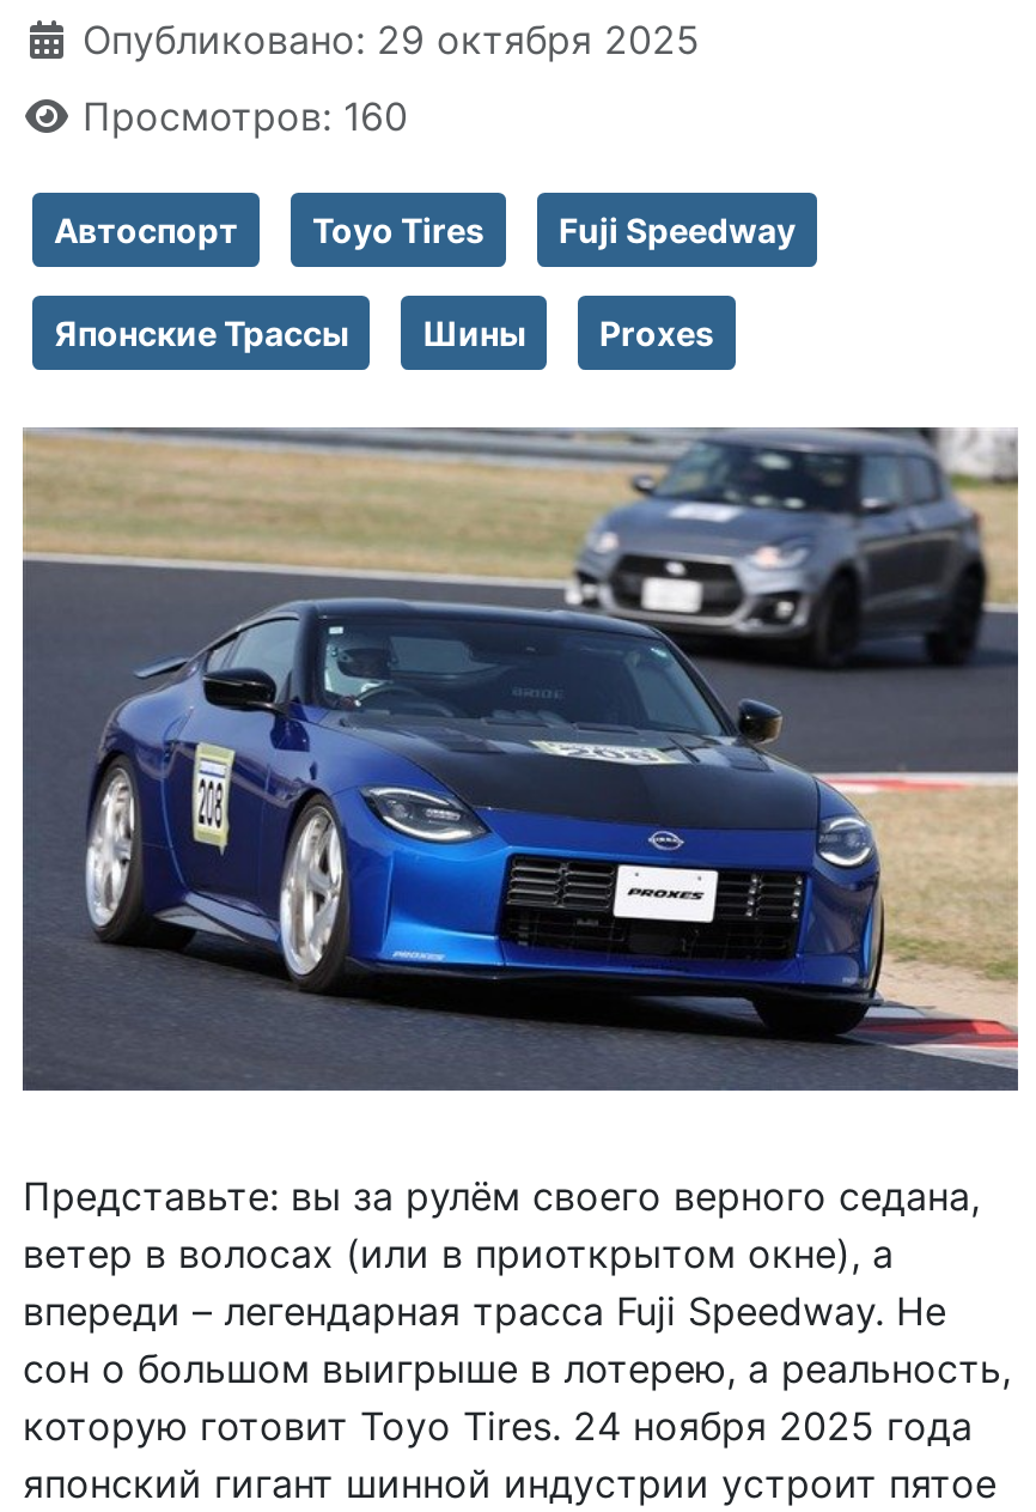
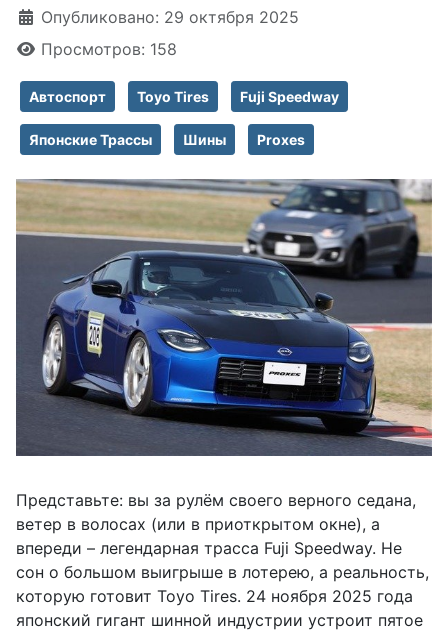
- Просмотров: 160
+ Просмотров: 158
